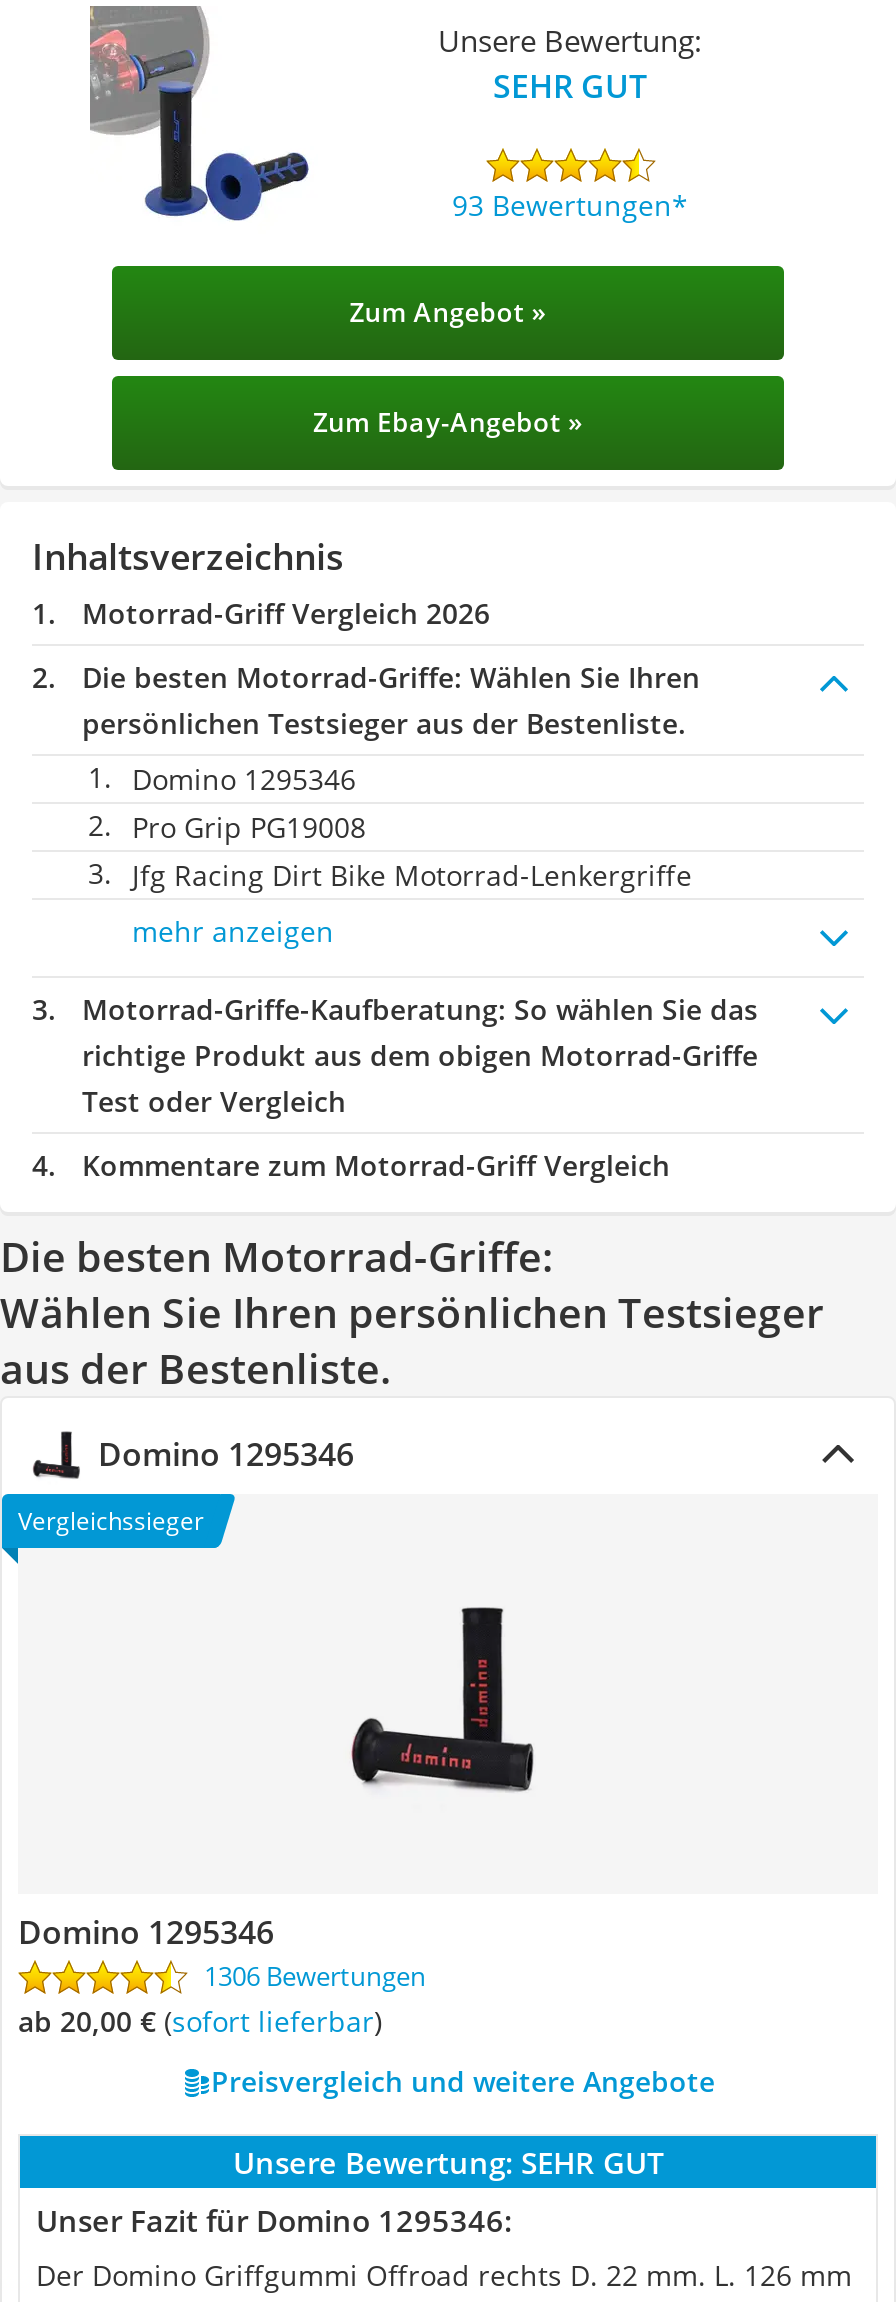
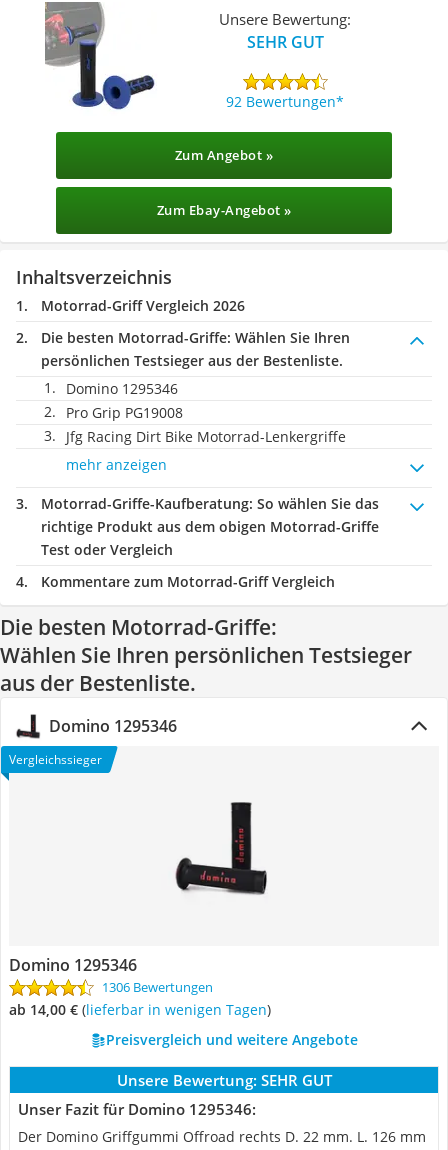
- 93 Bewertungen
+ 92 Bewertungen

- ab 20,00 €( Sofort lieferbar)
+ ab 14,00 €( Lieferbar in wenigen Tagen)
